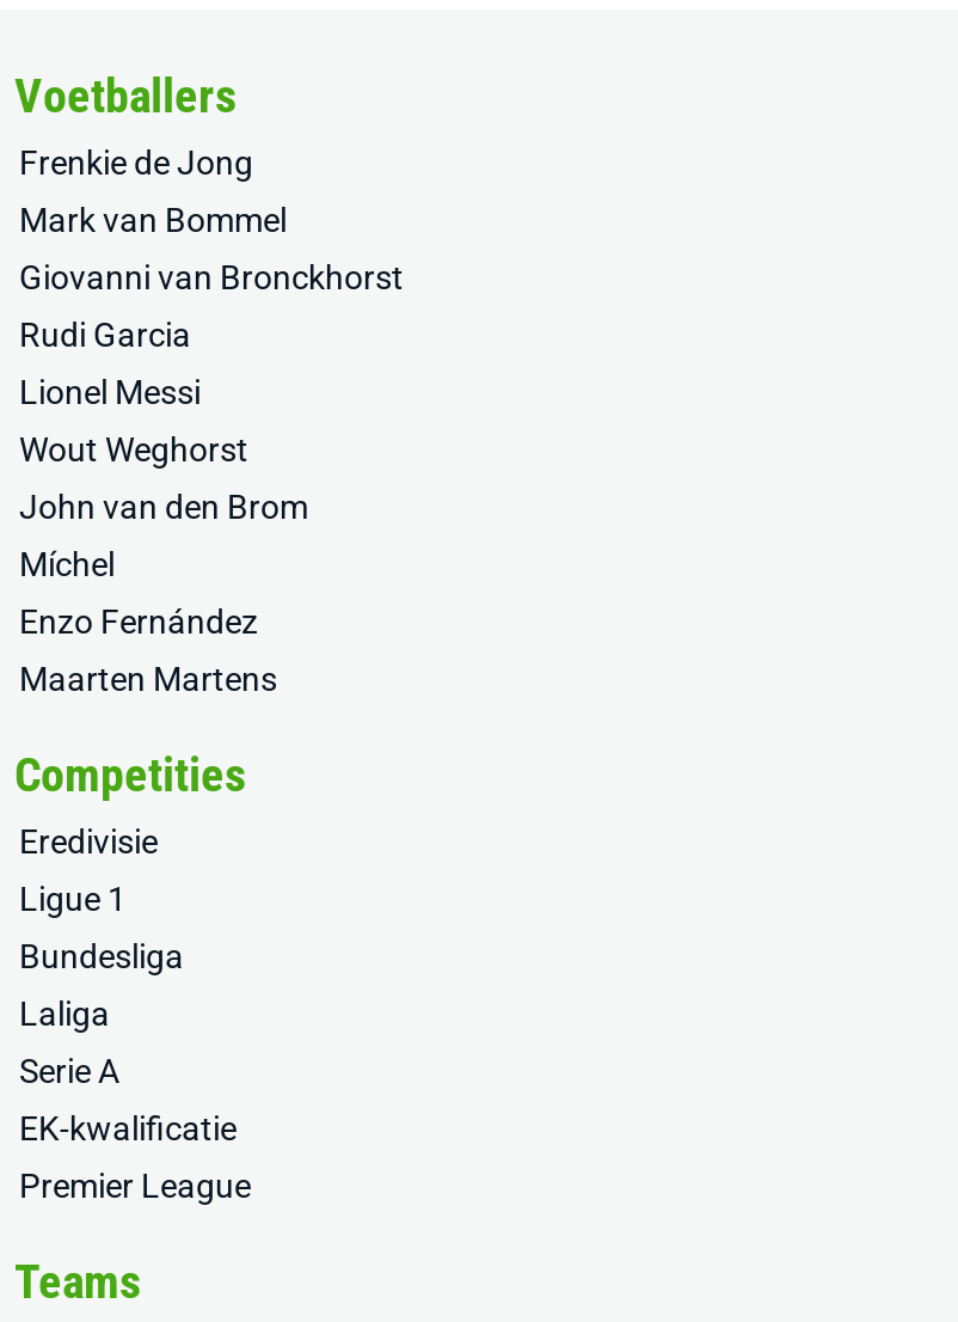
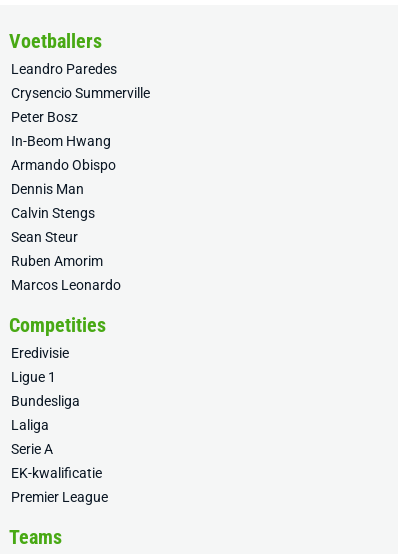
- Frenkie de Jong
+ Leandro Paredes

- Mark van Bommel
+ Crysencio Summerville

- Giovanni van Bronckhorst
+ Peter Bosz

- Rudi Garcia
+ In-Beom Hwang

- Lionel Messi
+ Armando Obispo

- Wout Weghorst
+ Dennis Man

- John van den Brom
+ Calvin Stengs

- Míchel
+ Sean Steur

- Enzo Fernández
+ Ruben Amorim

- Maarten Martens
+ Marcos Leonardo
